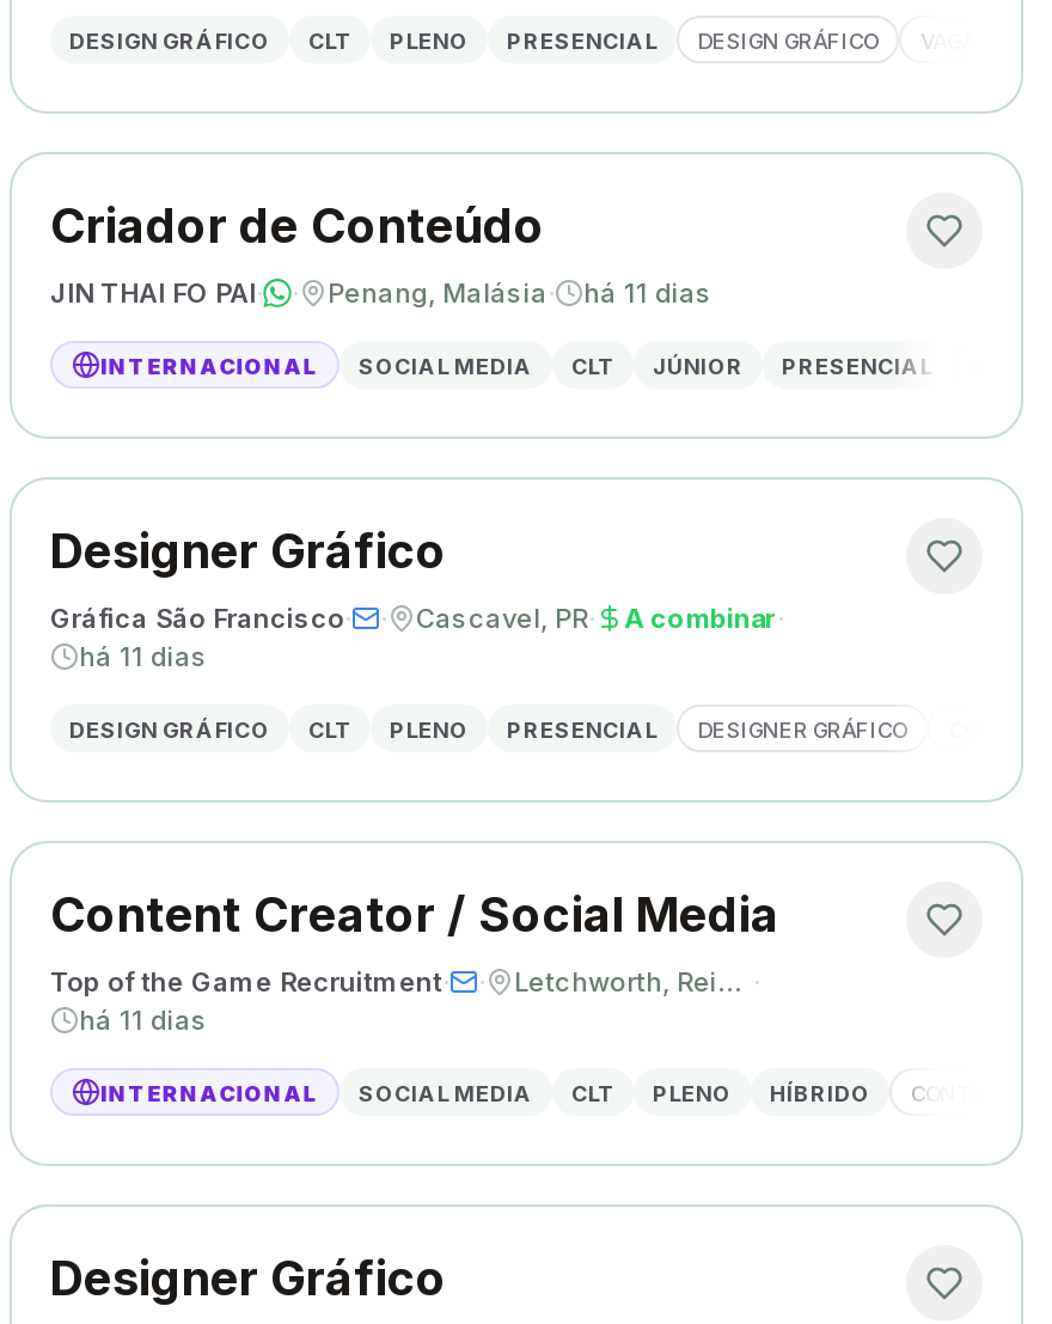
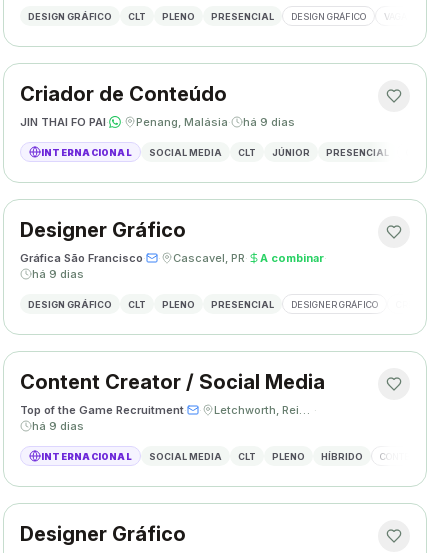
- há 11 dias
+ há 9 dias

- há 11 dias
+ há 9 dias

- há 11 dias
+ há 9 dias
